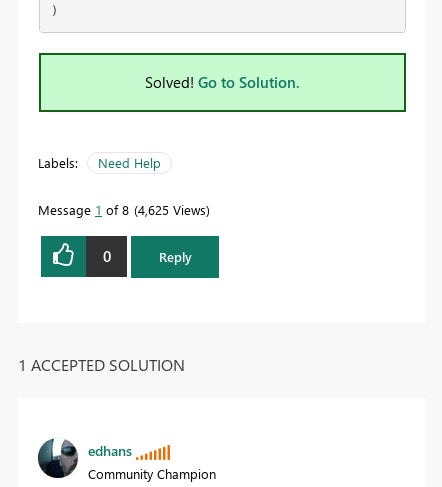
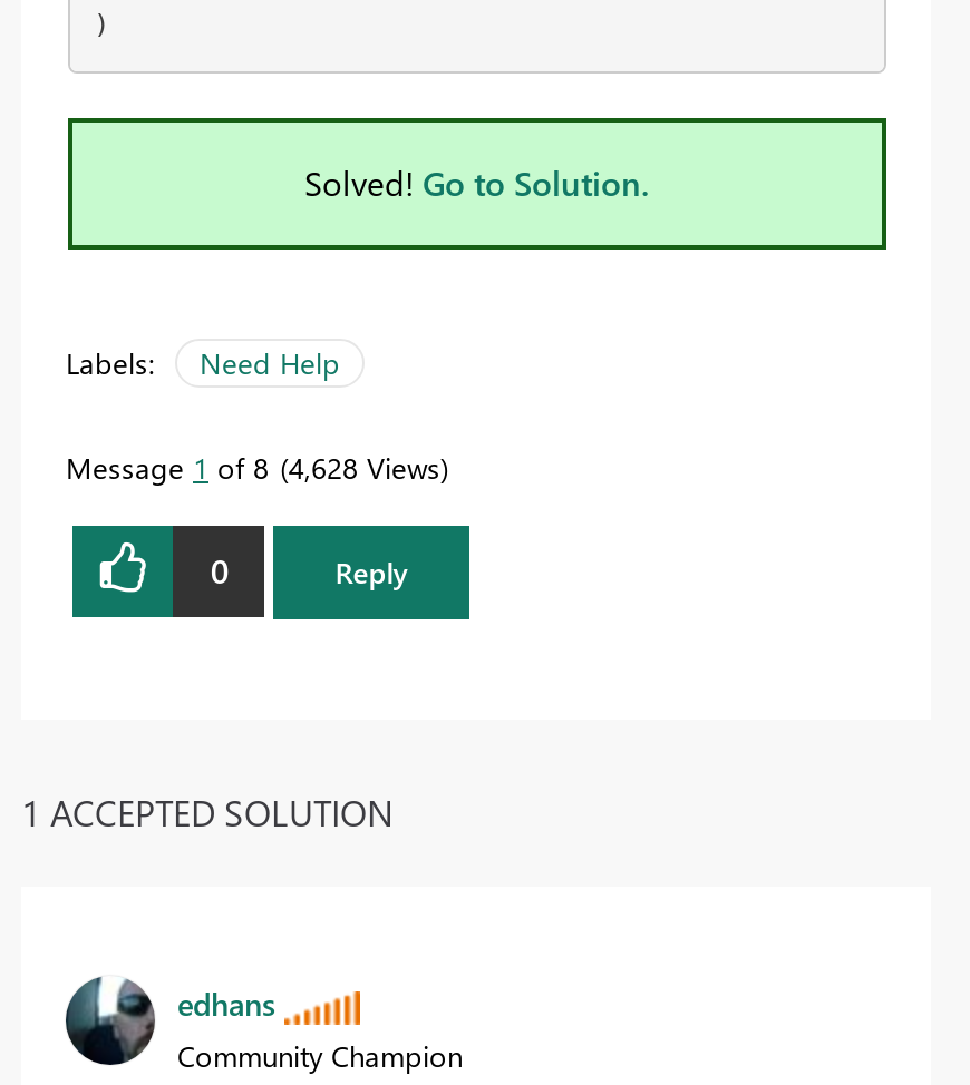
- Message 1 of 8 4,625 Views
+ Message 1 of 8 4,628 Views
